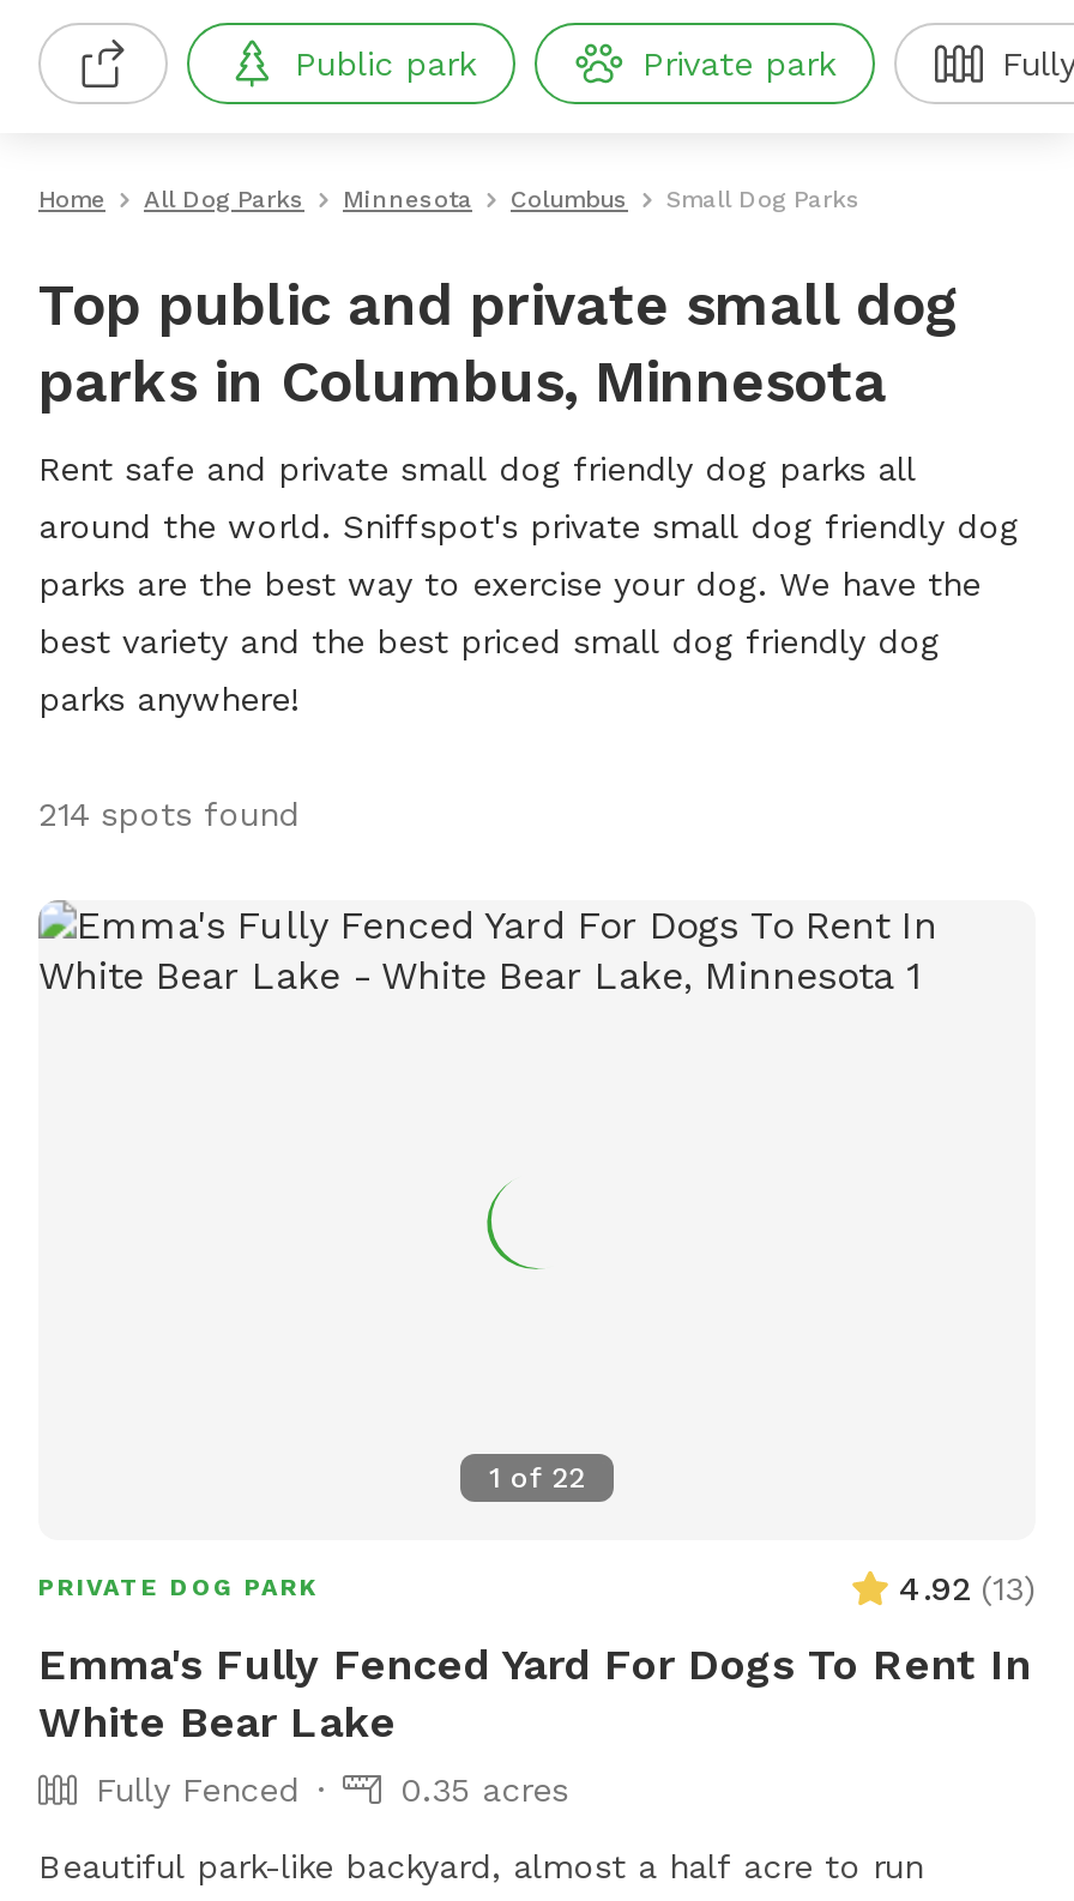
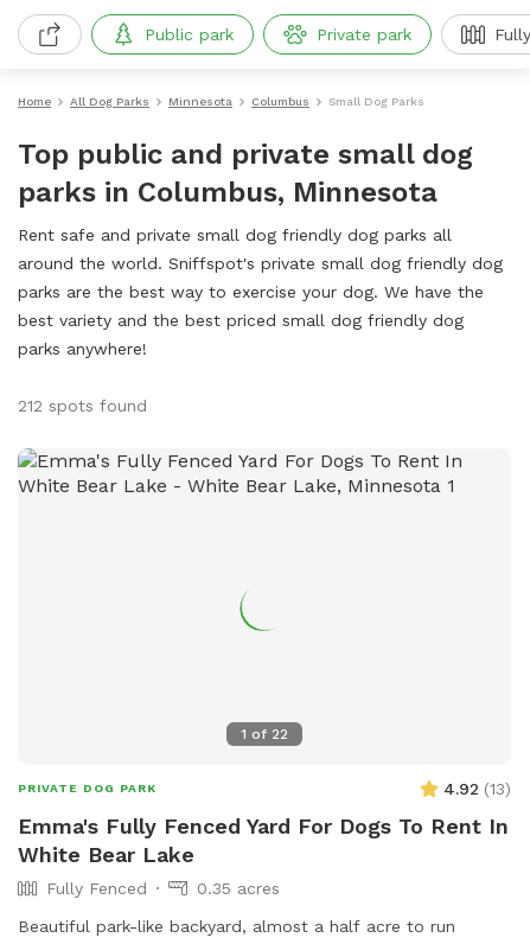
- 214 spots found
+ 212 spots found
